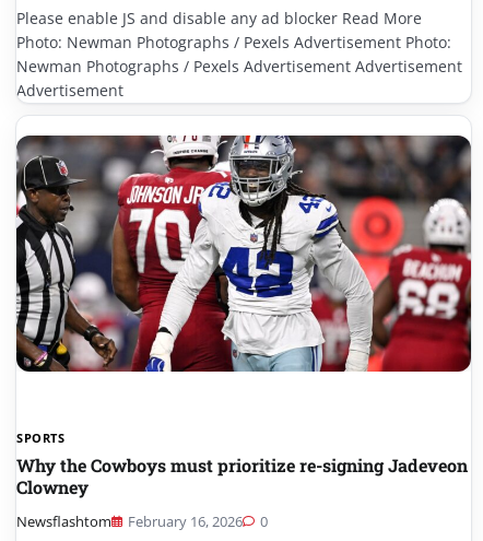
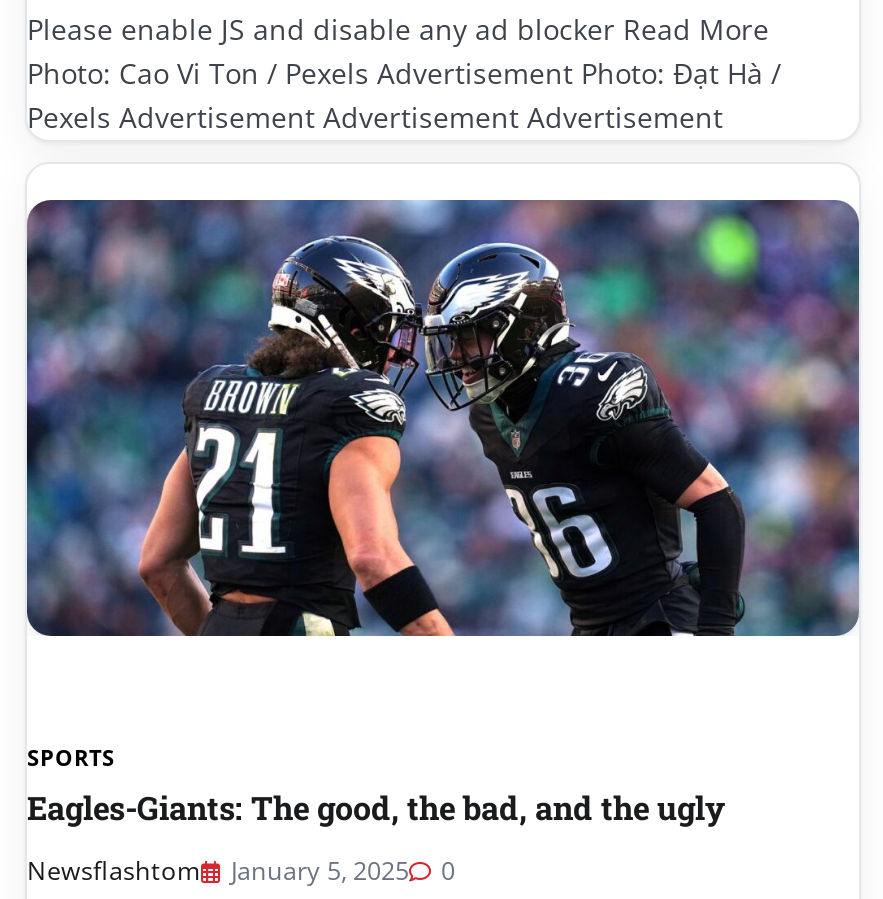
- Photo: Newman Photographs / Pexels Advertisement Photo:
- Newman Photographs / Pexels Advertisement Advertisement
- Advertisement
+ Photo: Cao Vi Ton / Pexels Advertisement Photo: Đạt Hà /
+ Pexels Advertisement Advertisement Advertisement

- [image]
+ [image]

- Why the Cowboys must prioritize re-signing Jadeveon
- Clowney
+ Eagles-Giants: The good, the bad, and the ugly

- Newsflashtom February 16, 2026 0
+ Newsflashtom January 5, 2025 0
